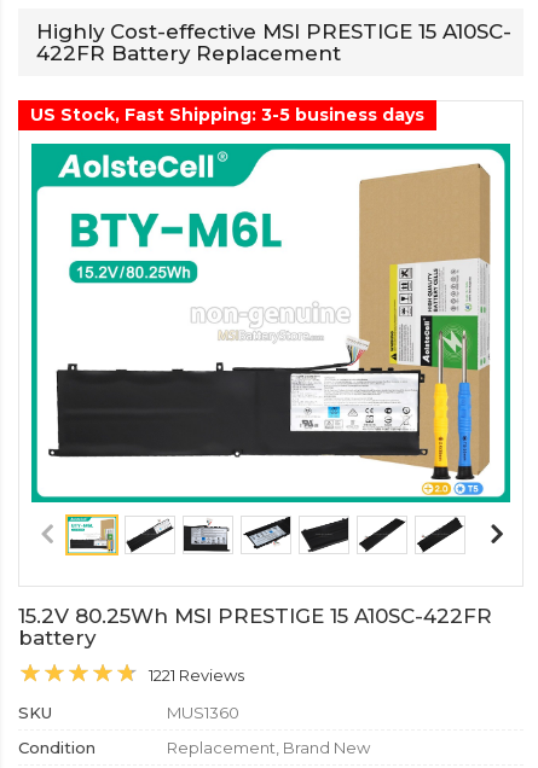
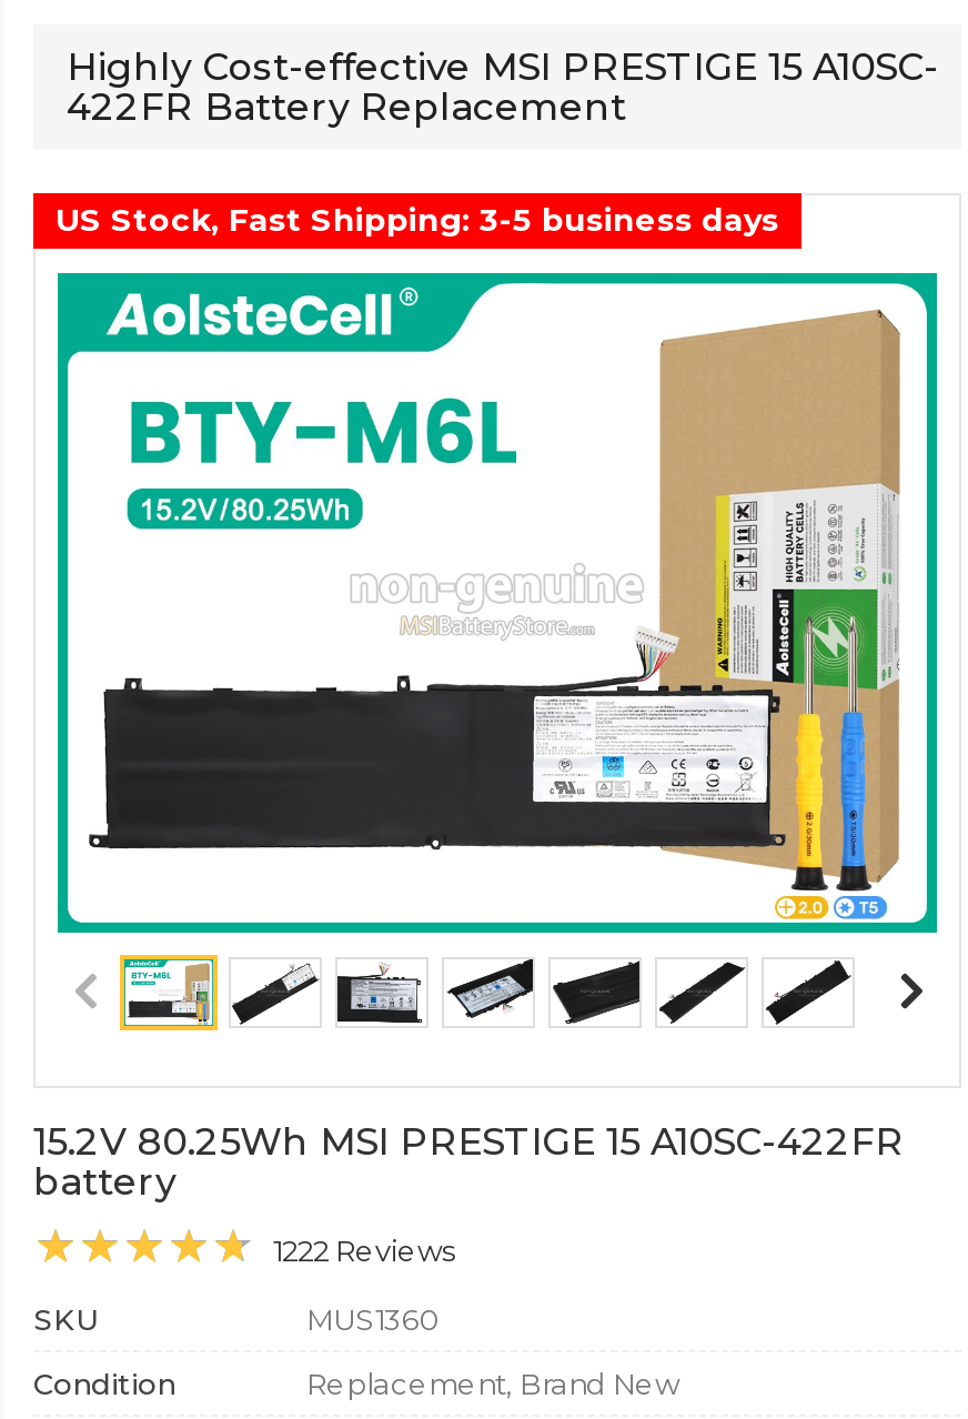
- 1221 Reviews
+ 1222 Reviews
